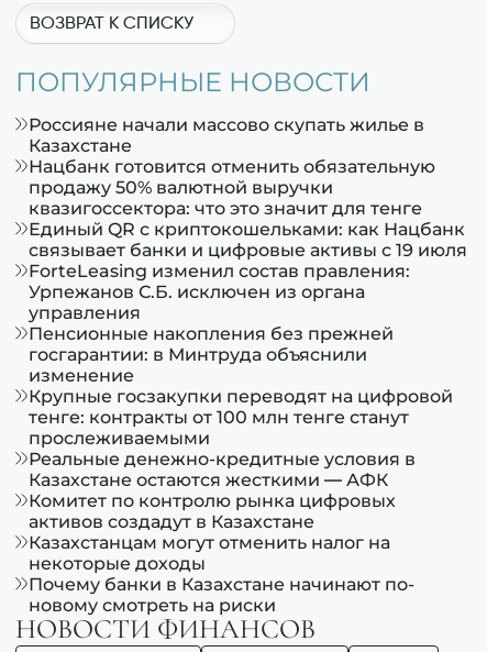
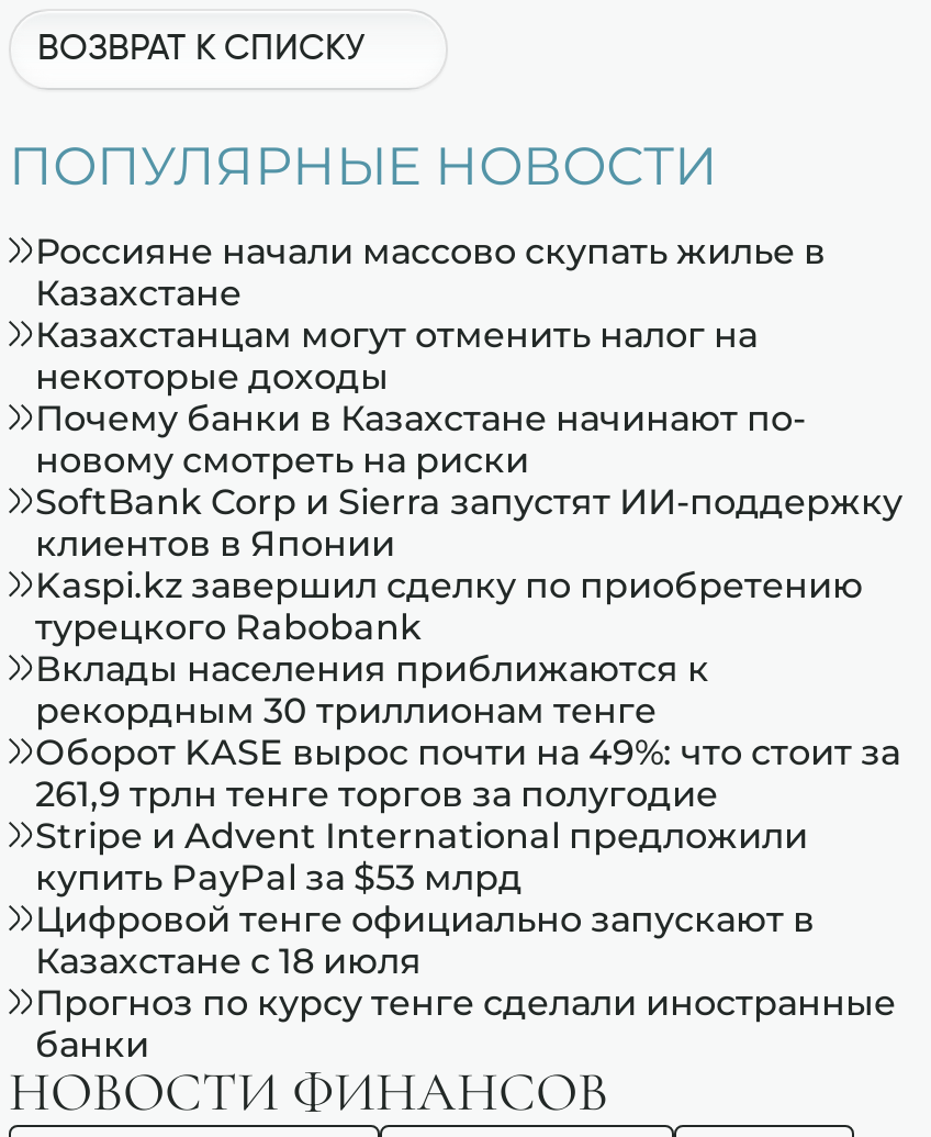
- Нацбанк готовится отменить обязательную
- продажу 50% валютной выручки
- квазигоссектора: что это значит для тенге
- Единый QR с криптокошельками: как Нацбанк
- связывает банки и цифровые активы с 19 июля
- ForteLeasing изменил состав правления:
- Урпежанов С.Б. исключен из органа
- управления
- Пенсионные накопления без прежней
- госгарантии: в Минтруда объяснили
- изменение
- Крупные госзакупки переводят на цифровой
- тенге: контракты от 100 млн тенге станут
- прослеживаемыми
- Реальные денежно-кредитные условия в
- Казахстане остаются жесткими — АФК
- Комитет по контролю рынка цифровых
- активов создадут в Казахстане

moved up: Казахстанцам могут отменить налог на | некоторые доходы | Почему банки в Казахстане начинают по- | новому смотреть на риски

+ SoftBank Corp и Sierra запустят ИИ-поддержку
+ клиентов в Японии
+ Kaspi.kz завершил сделку по приобретению
+ турецкого Rabobank
+ Вклады населения приближаются к
+ рекордным 30 триллионам тенге
+ Оборот KASE вырос почти на 49%: что стоит за
+ 261,9 трлн тенге торгов за полугодие
+ Stripe и Advent International предложили
+ купить PayPal за $53 млрд
+ Цифровой тенге официально запускают в
+ Казахстане с 18 июля
+ Прогноз по курсу тенге сделали иностранные
+ банки
